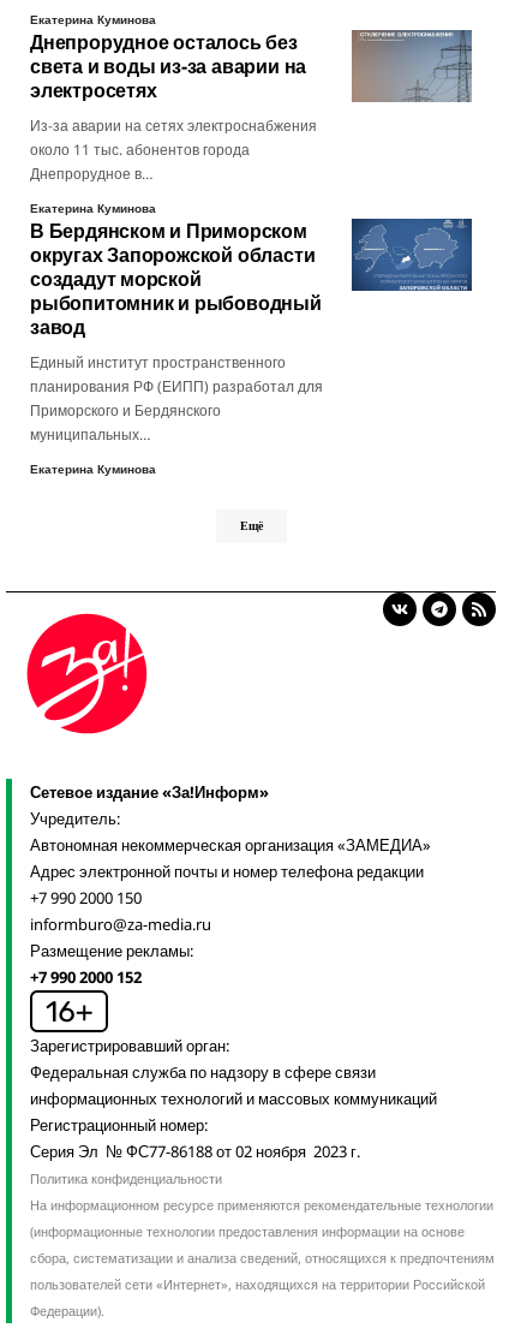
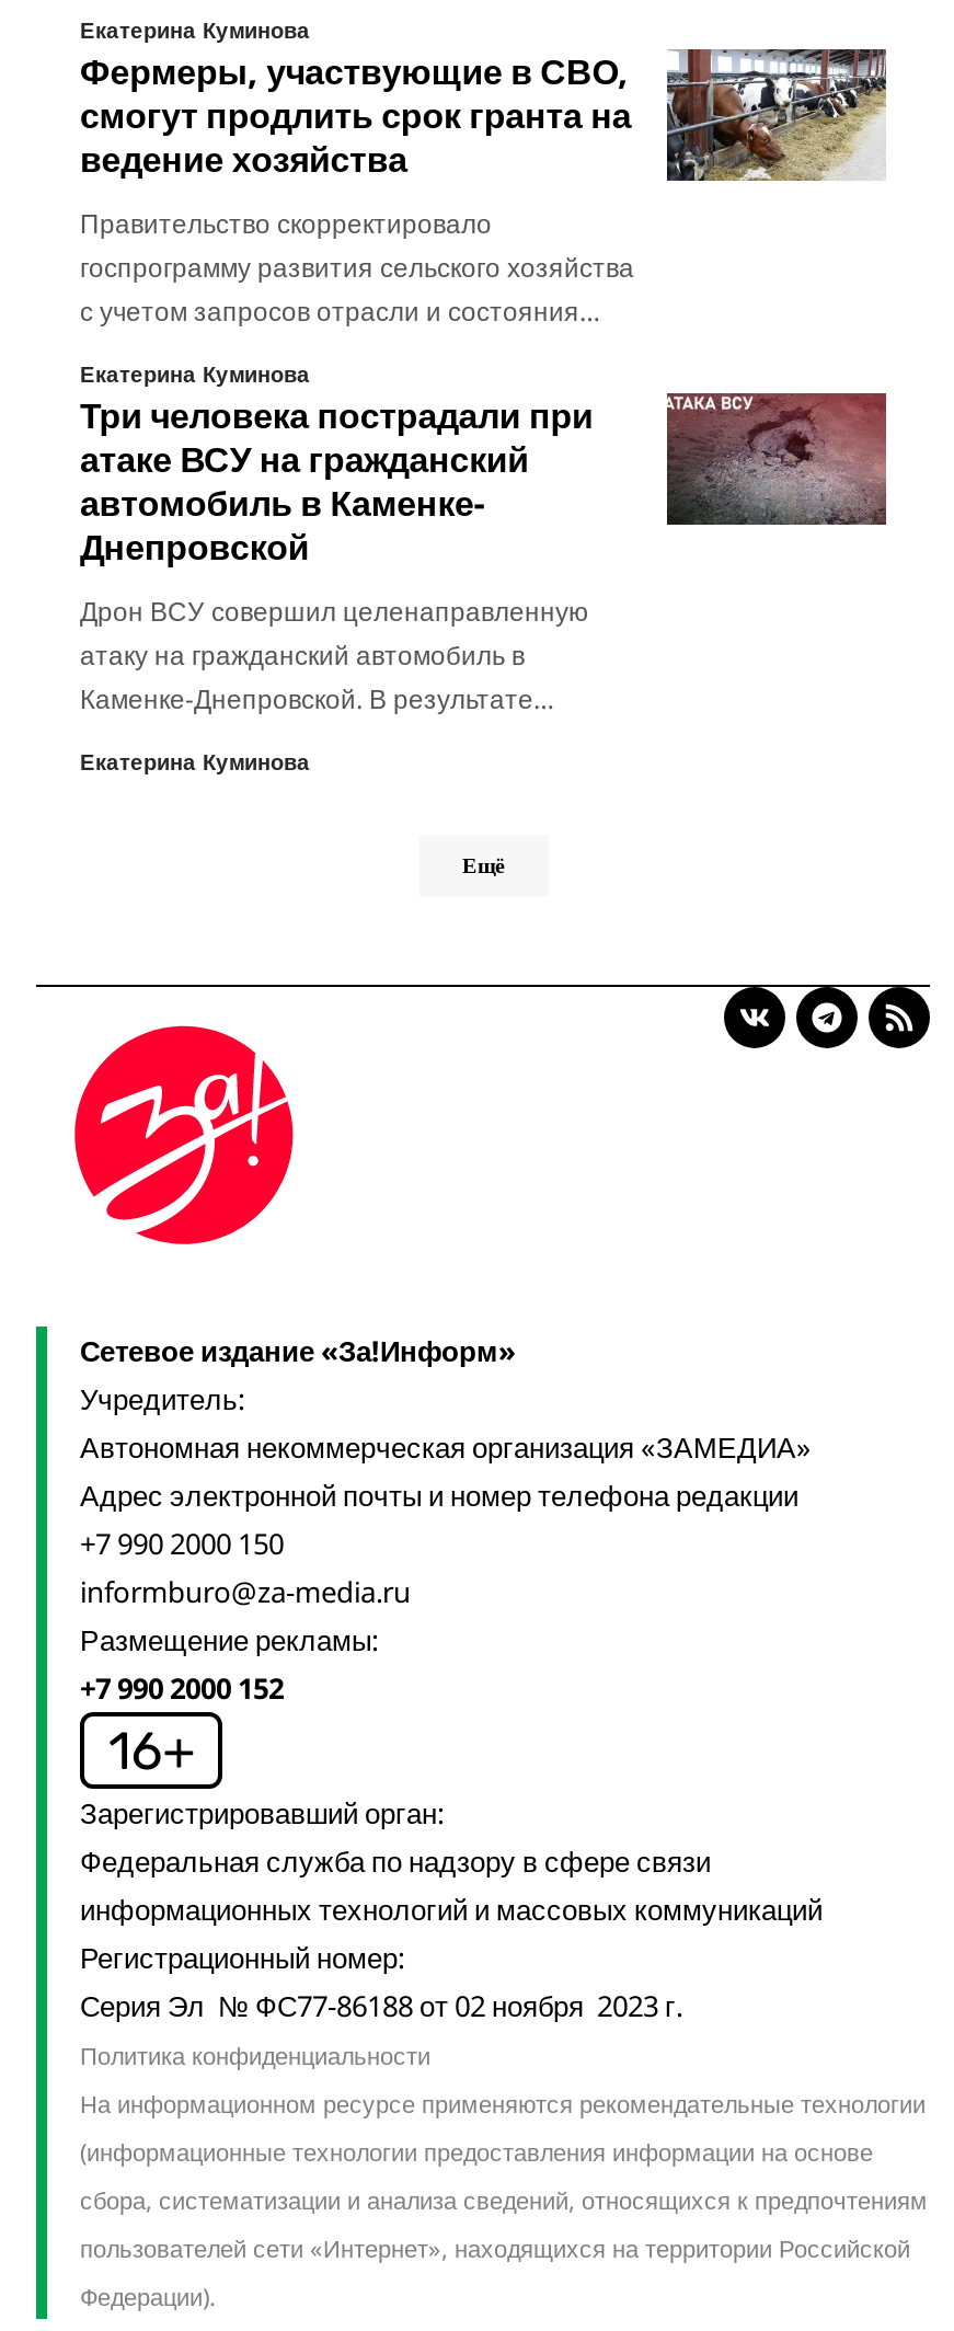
- [image]
- Днепрорудное осталось без
- света и воды из-за аварии на
- электросетях
+ [image]
+ Фермеры, участвующие в СВО,
+ смогут продлить срок гранта на
+ ведение хозяйства

- Из-за аварии на сетях электроснабжения
- около 11 тыс. абонентов города
- Днепрорудное в…
+ Правительство скорректировало
+ госпрограмму развития сельского хозяйства
+ с учетом запросов отрасли и состояния…

- [image]
- В Бердянском и Приморском
- округах Запорожской области
- создадут морской
- рыбопитомник и рыбоводный
- завод
+ [image]
+ Три человека пострадали при
+ атаке ВСУ на гражданский
+ автомобиль в Каменке-
+ Днепровской

- Единый институт пространственного
- планирования РФ (ЕИПП) разработал для
- Приморского и Бердянского
- муниципальных…
+ Дрон ВСУ совершил целенаправленную
+ атаку на гражданский автомобиль в
+ Каменке-Днепровской. В результате…
